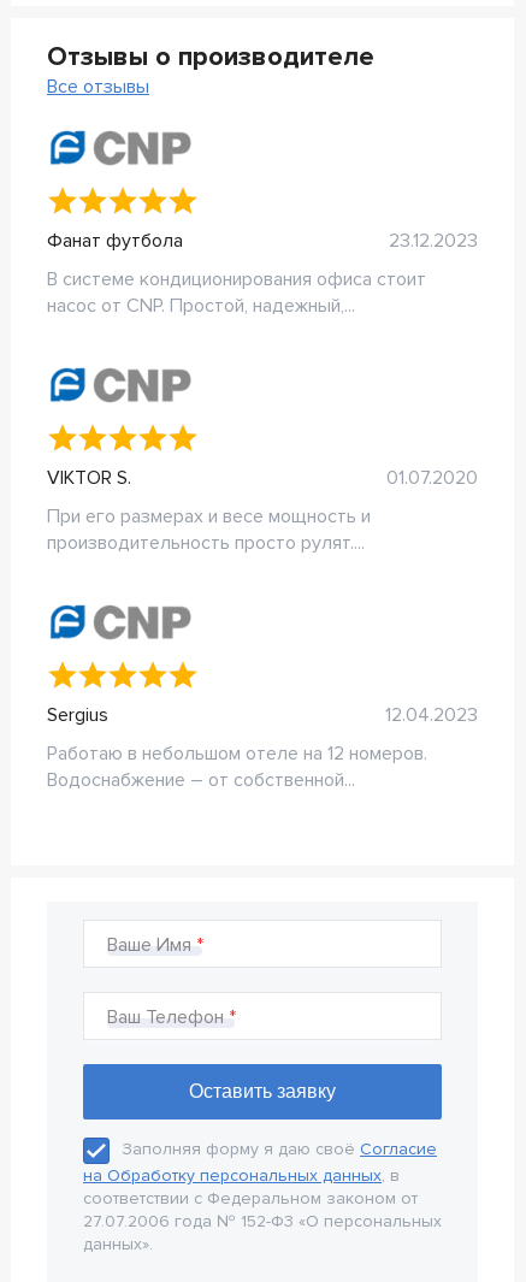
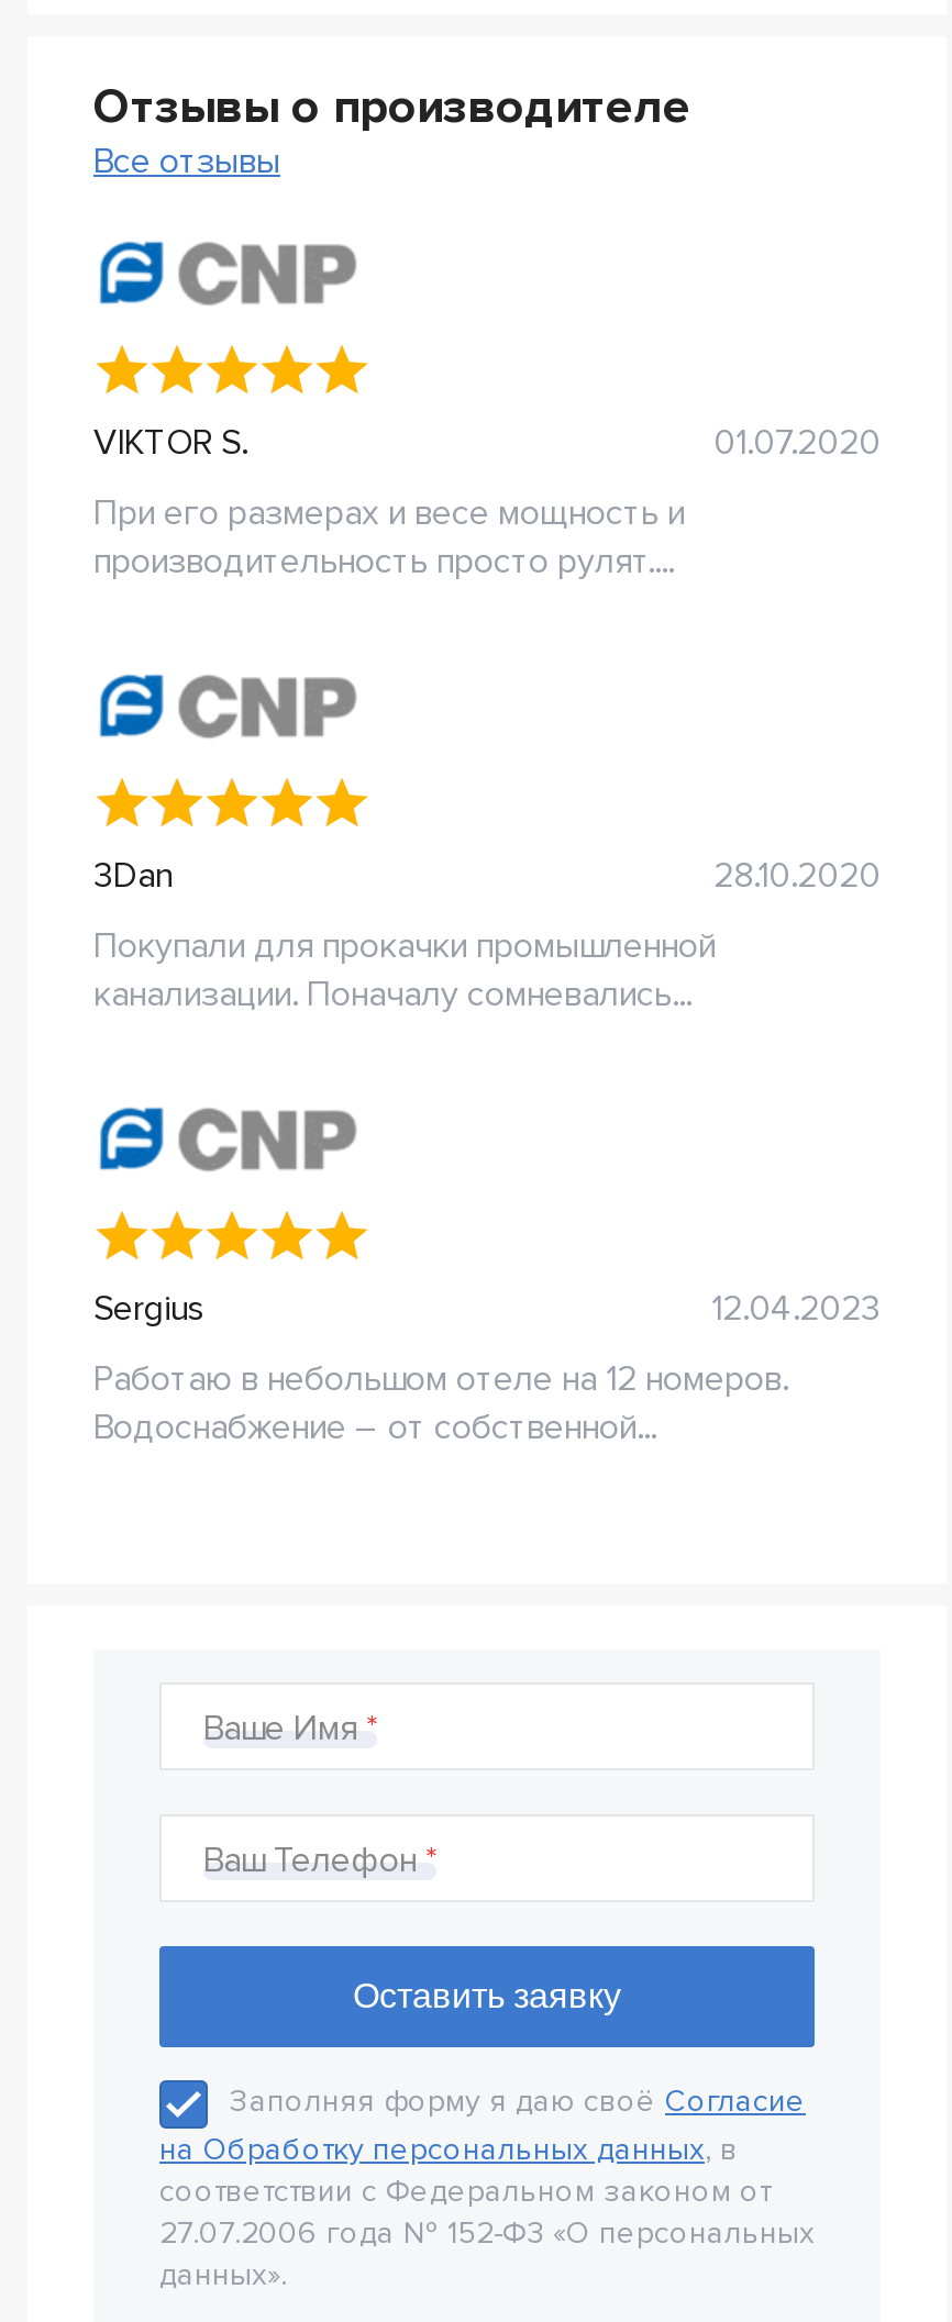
- Фанат футбола
- 23.12.2023
- В системе кондиционирования офиса стоит
- насос от CNP. Простой, надежный,...

moved up: VIKTOR S. | 01.07.2020 | При его размерах и весе мощность и | производительность просто рулят....

+ 3Dan
+ 28.10.2020
+ Покупали для прокачки промышленной
+ канализации. Поначалу сомневались...
